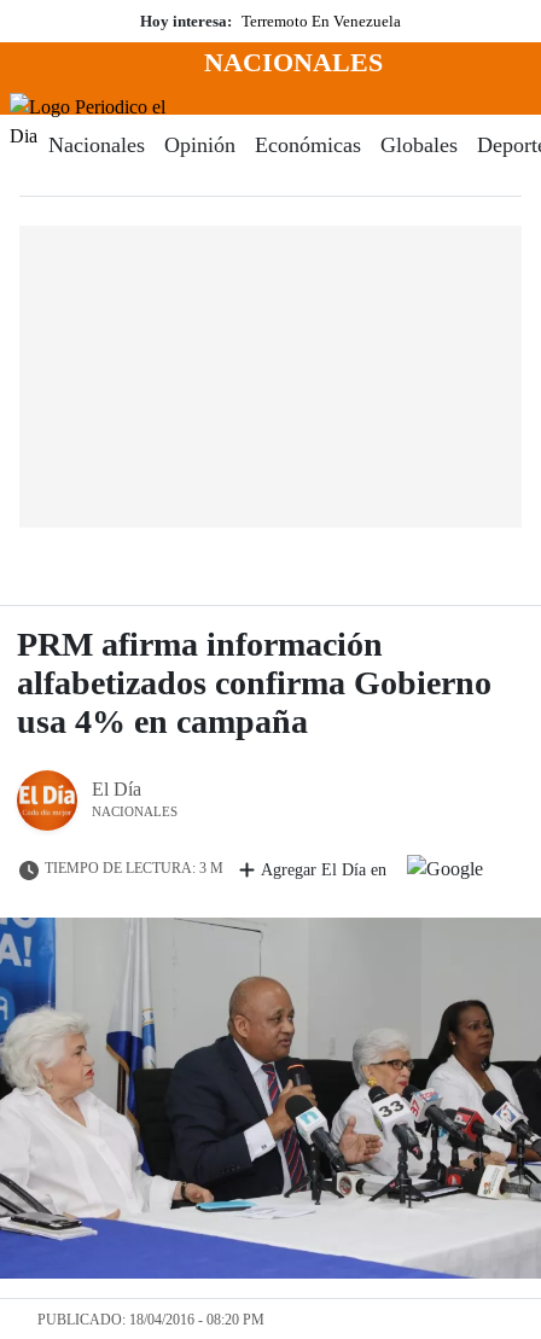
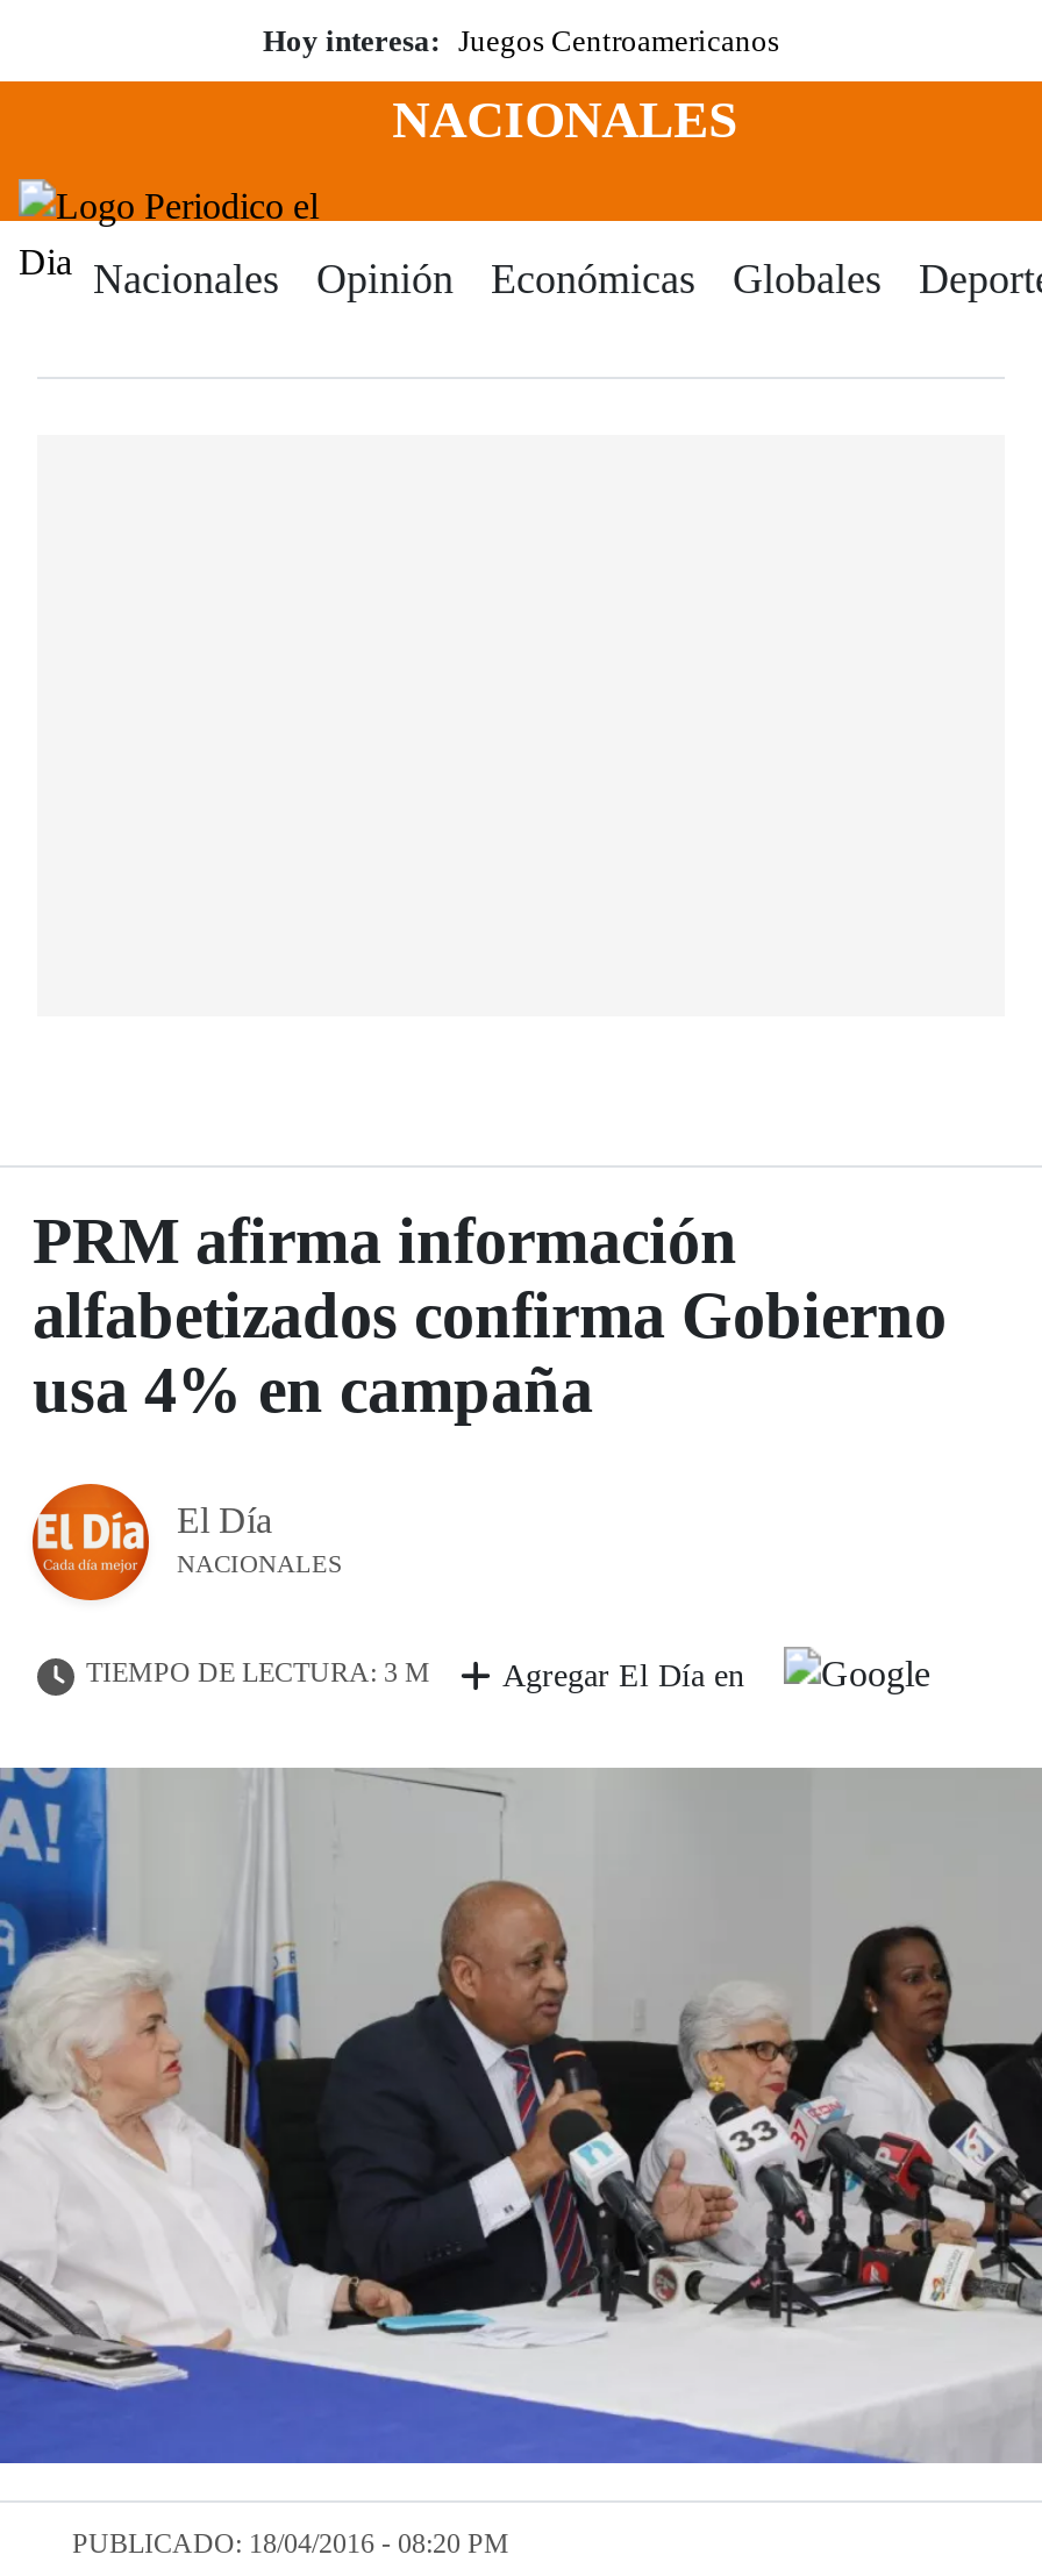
- Hoy interesa: Terremoto En Venezuela
+ Hoy interesa: Juegos Centroamericanos
